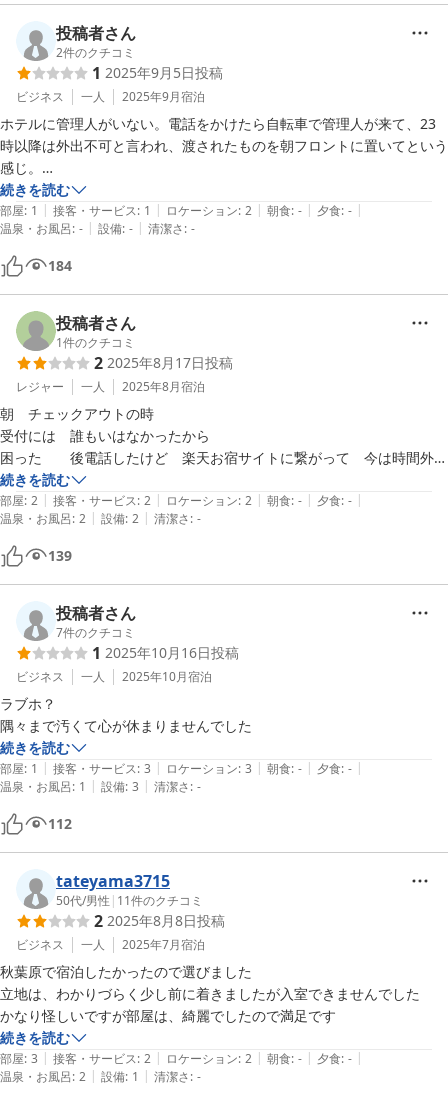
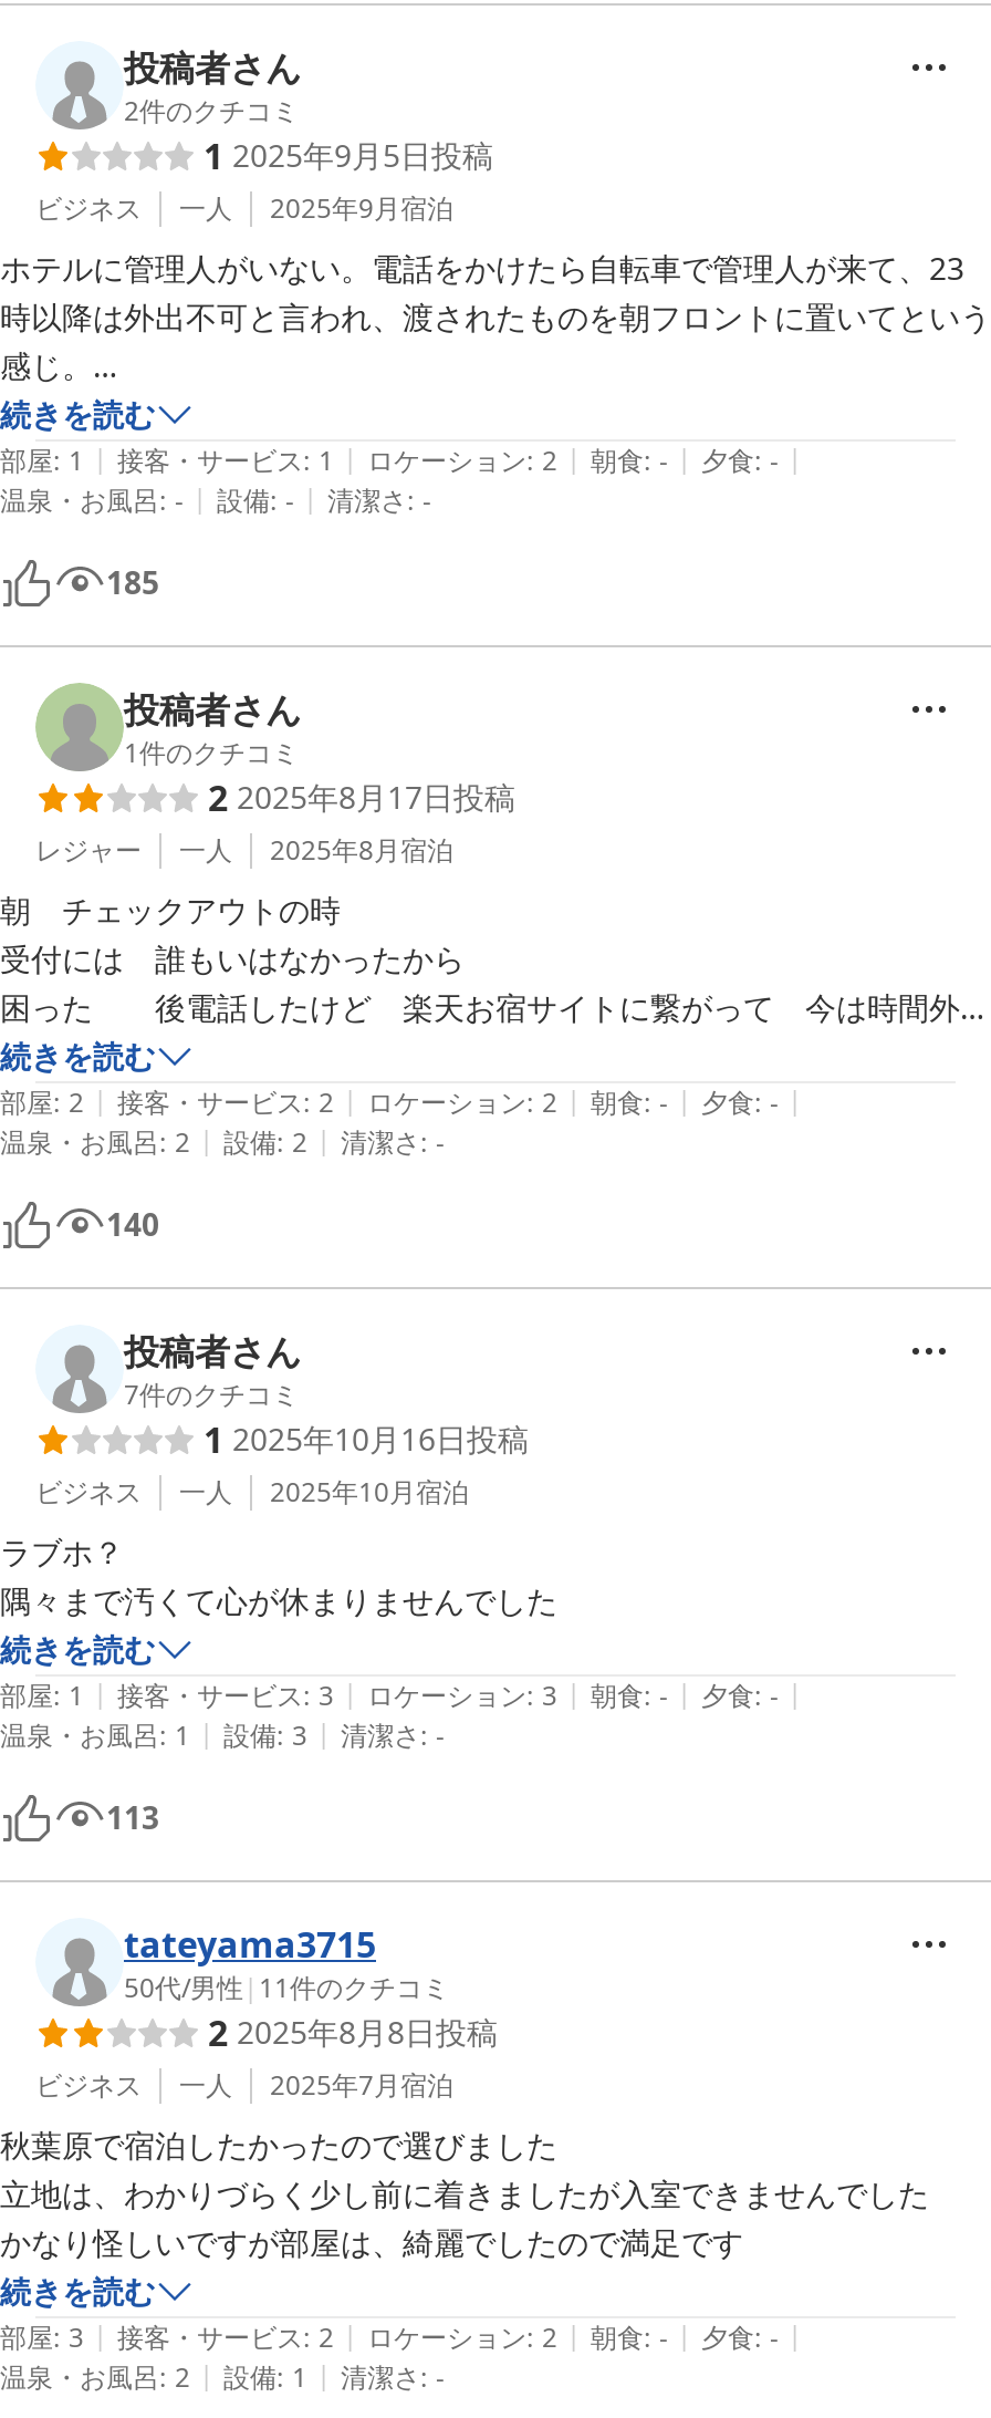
- 184
+ 185

- 139
+ 140

- 112
+ 113
